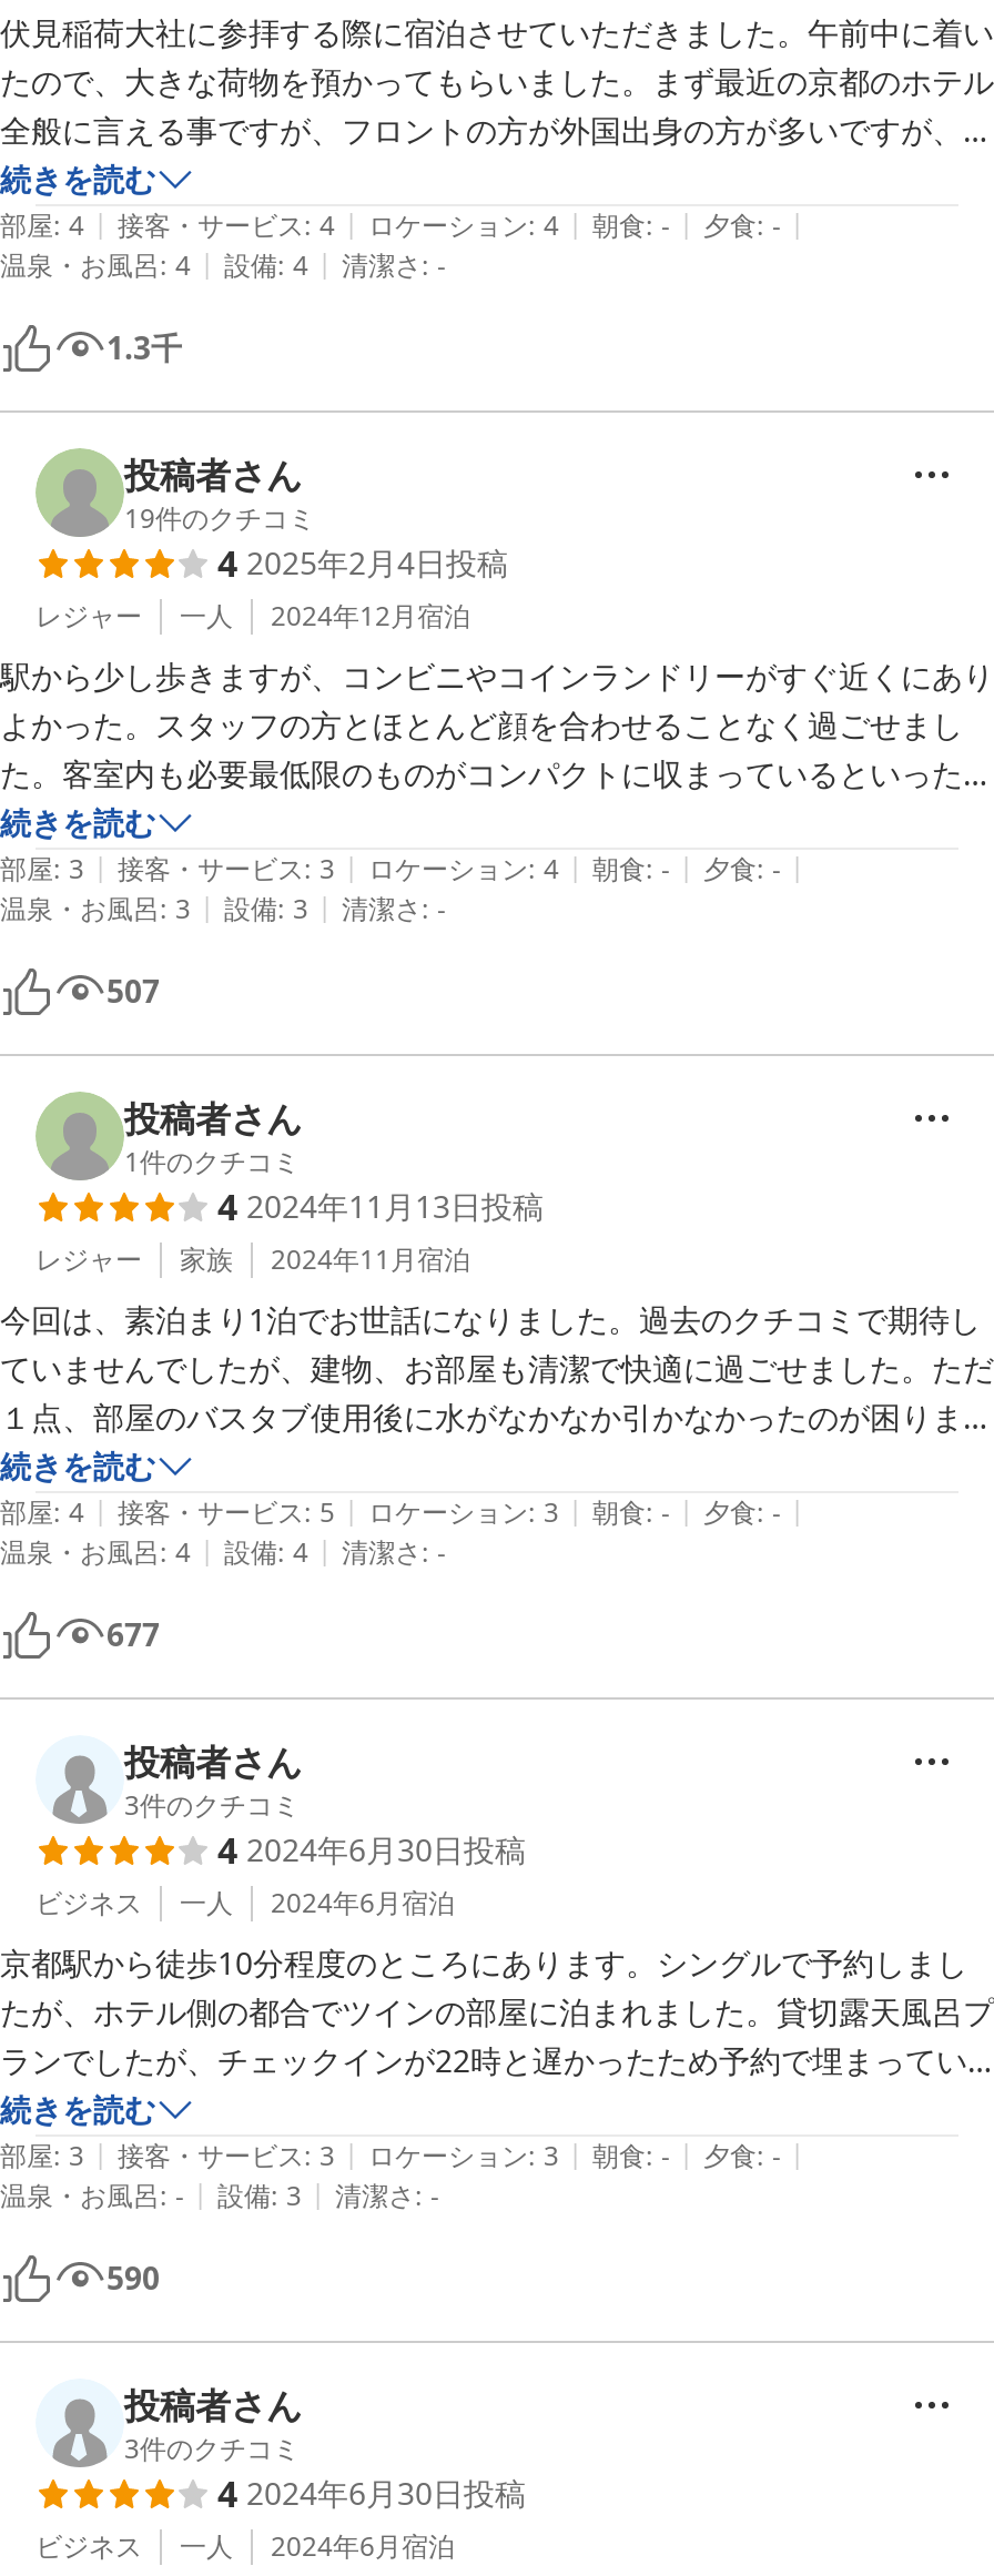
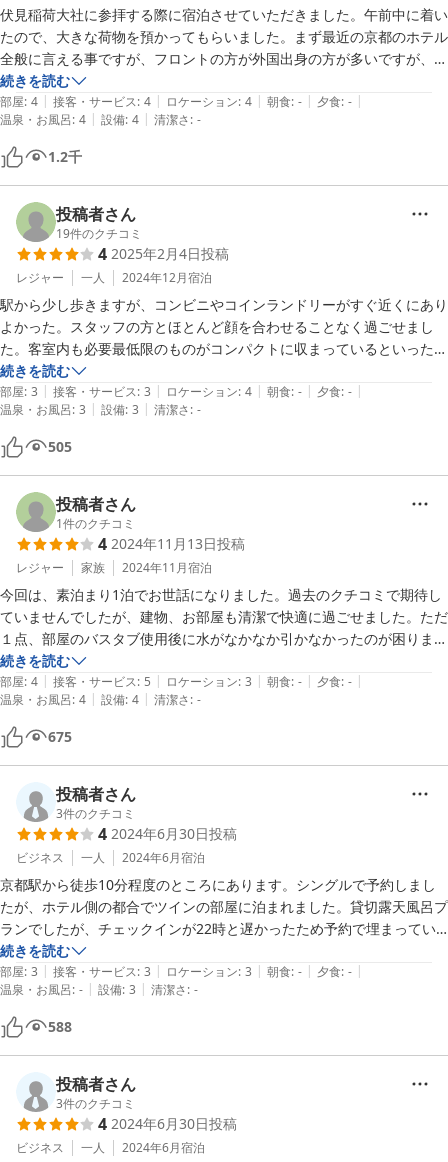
- 1.3千
+ 1.2千

- 507
+ 505

- 677
+ 675

- 590
+ 588
